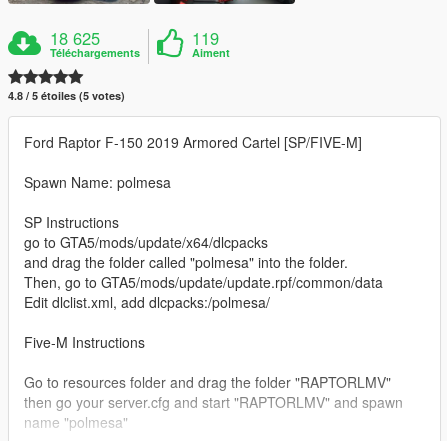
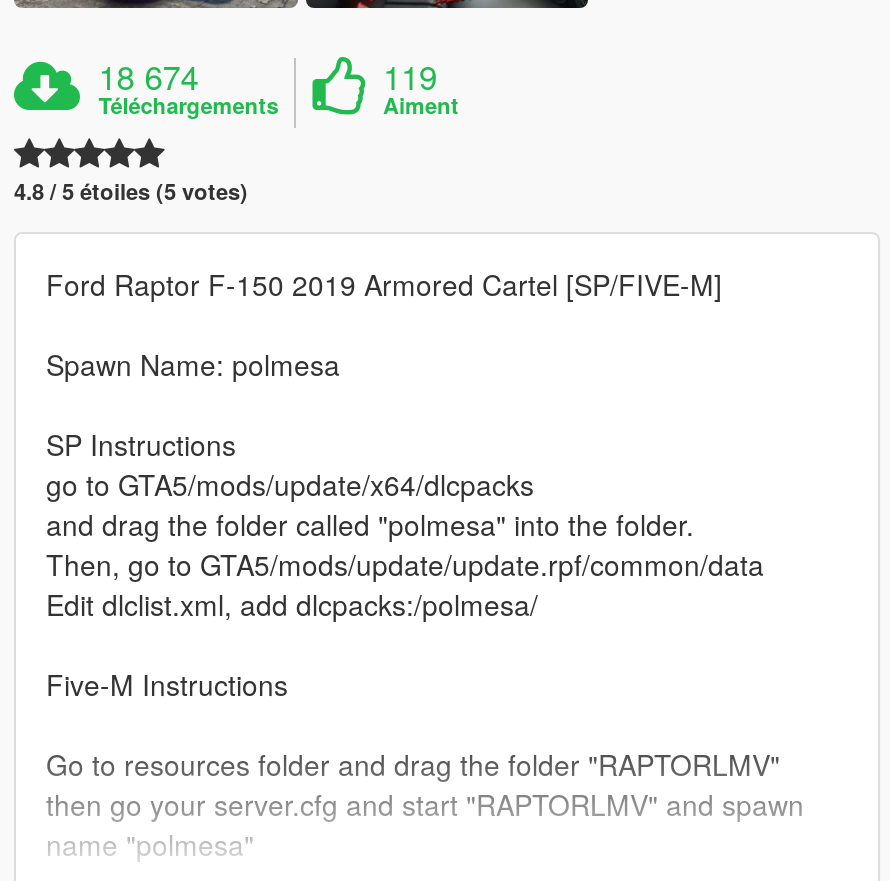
- 18 625
+ 18 674
